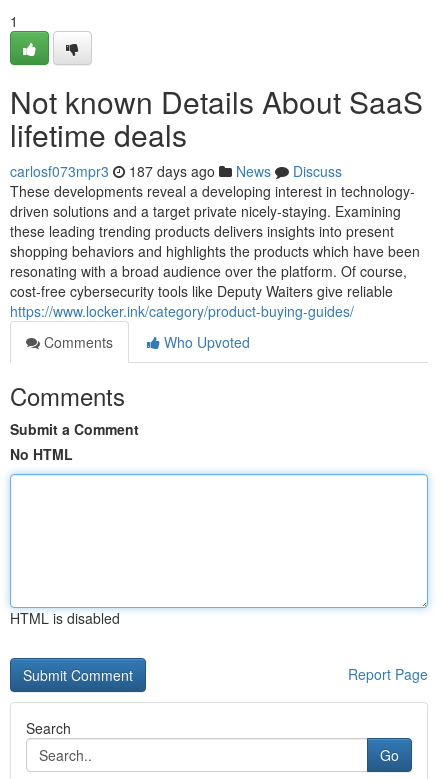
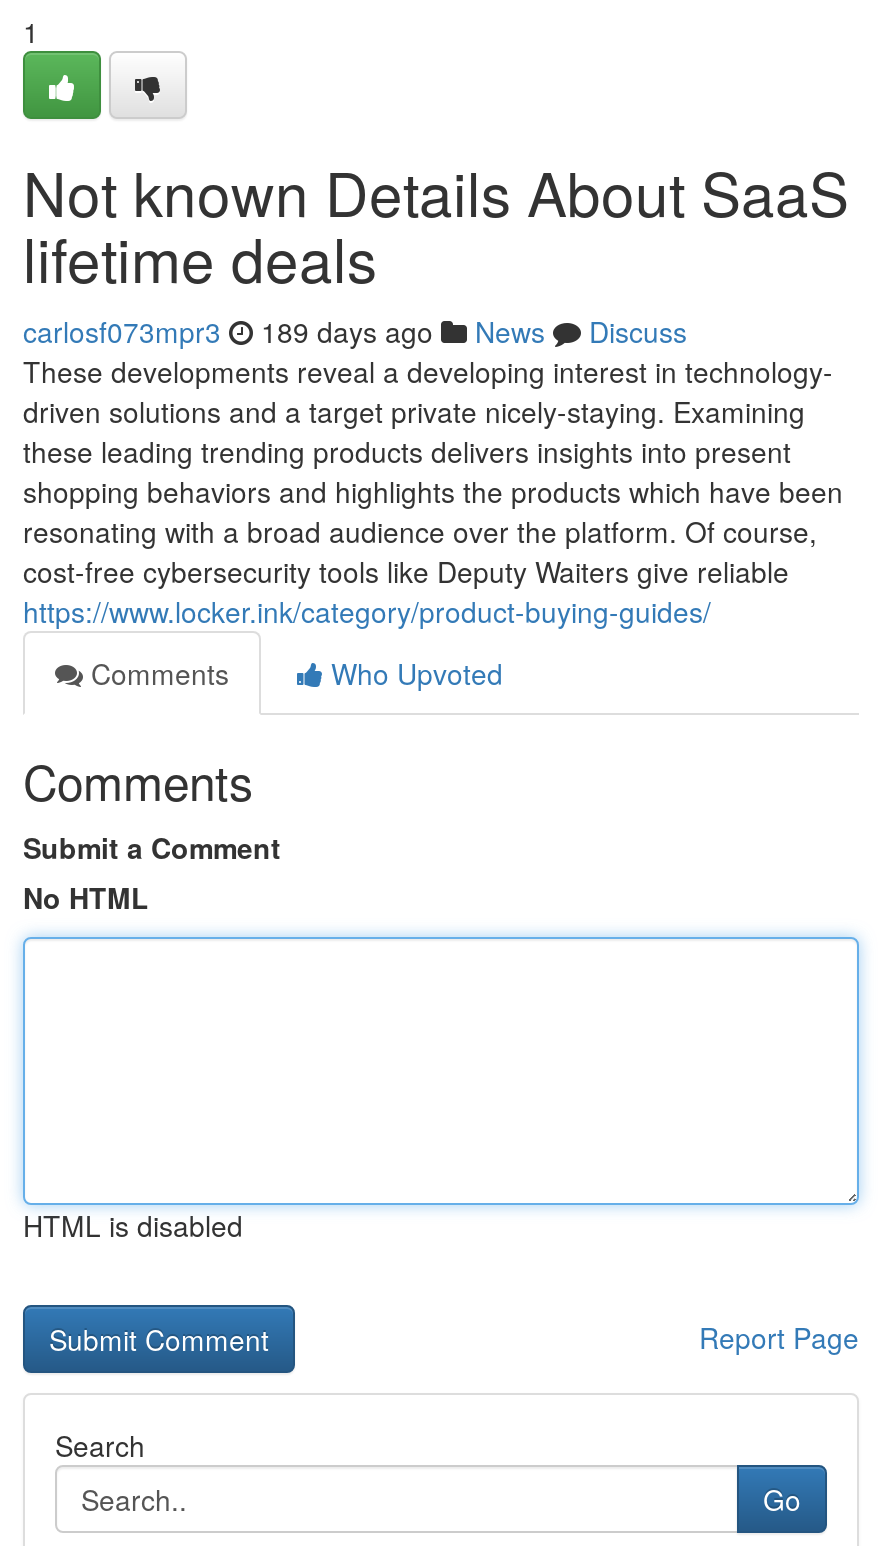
- carlosf073mpr3 187 days ago News Discuss
+ carlosf073mpr3 189 days ago News Discuss
